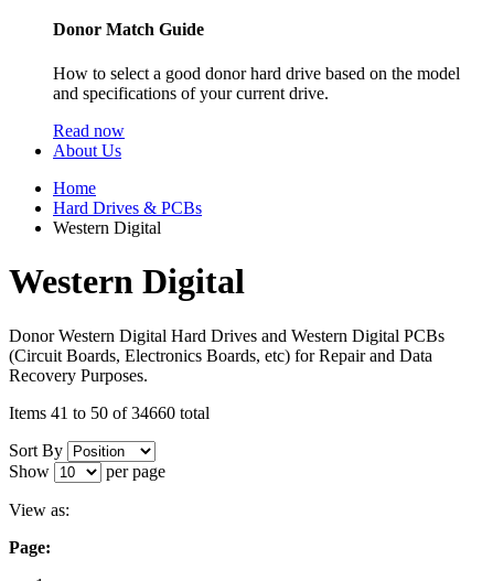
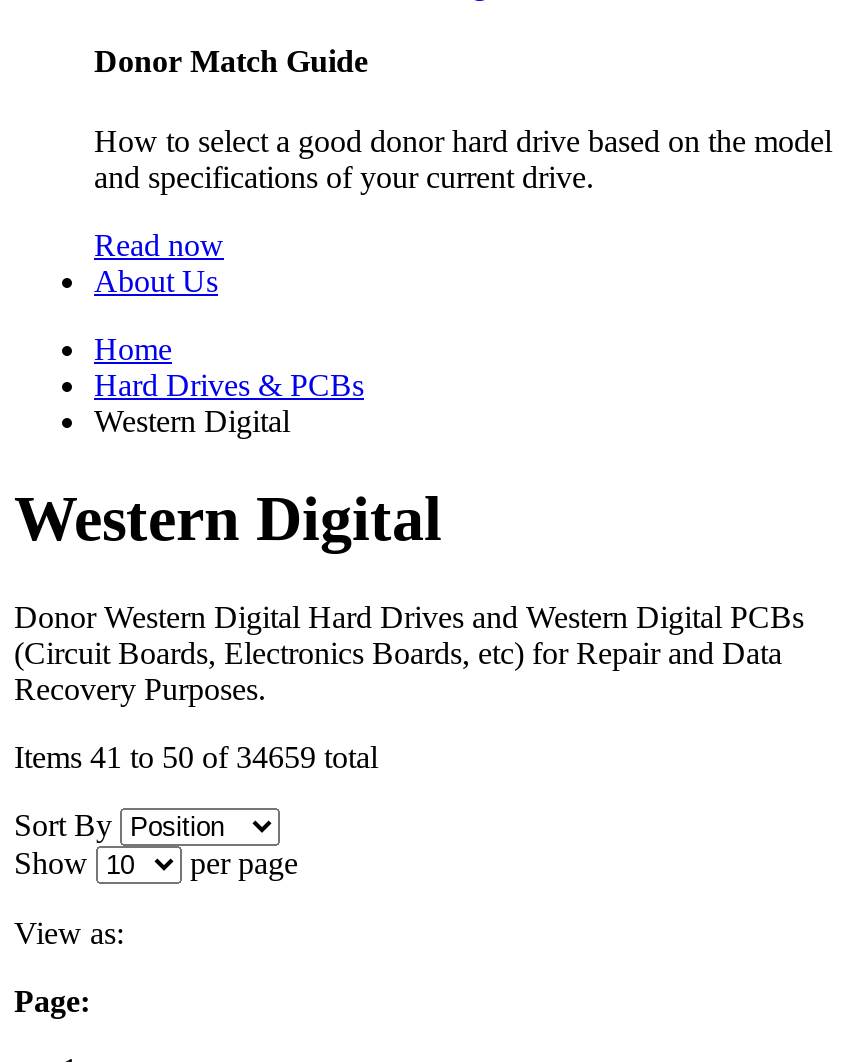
- Items 41 to 50 of 34660 total
+ Items 41 to 50 of 34659 total
